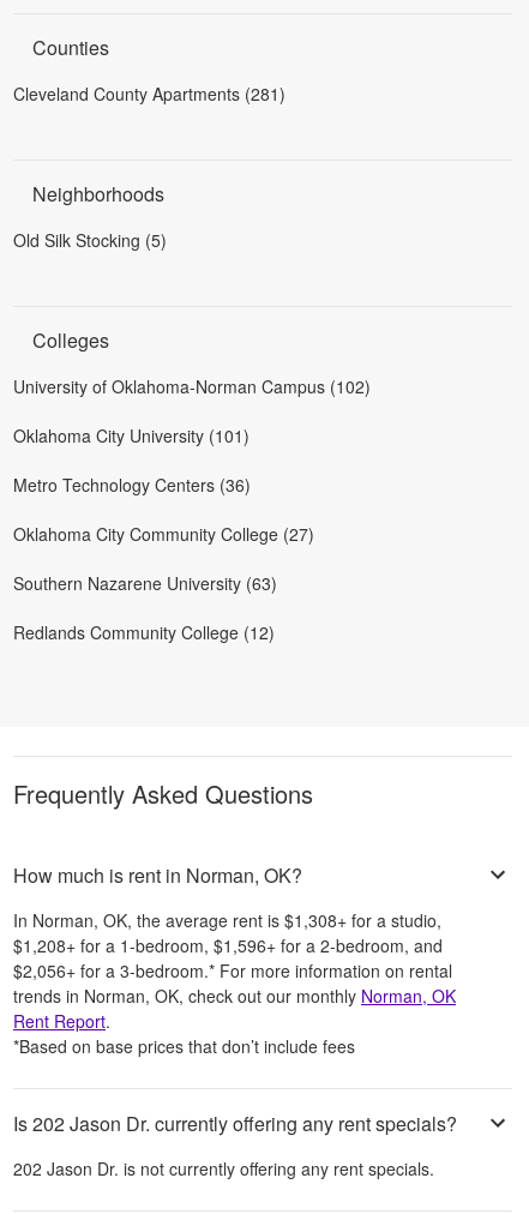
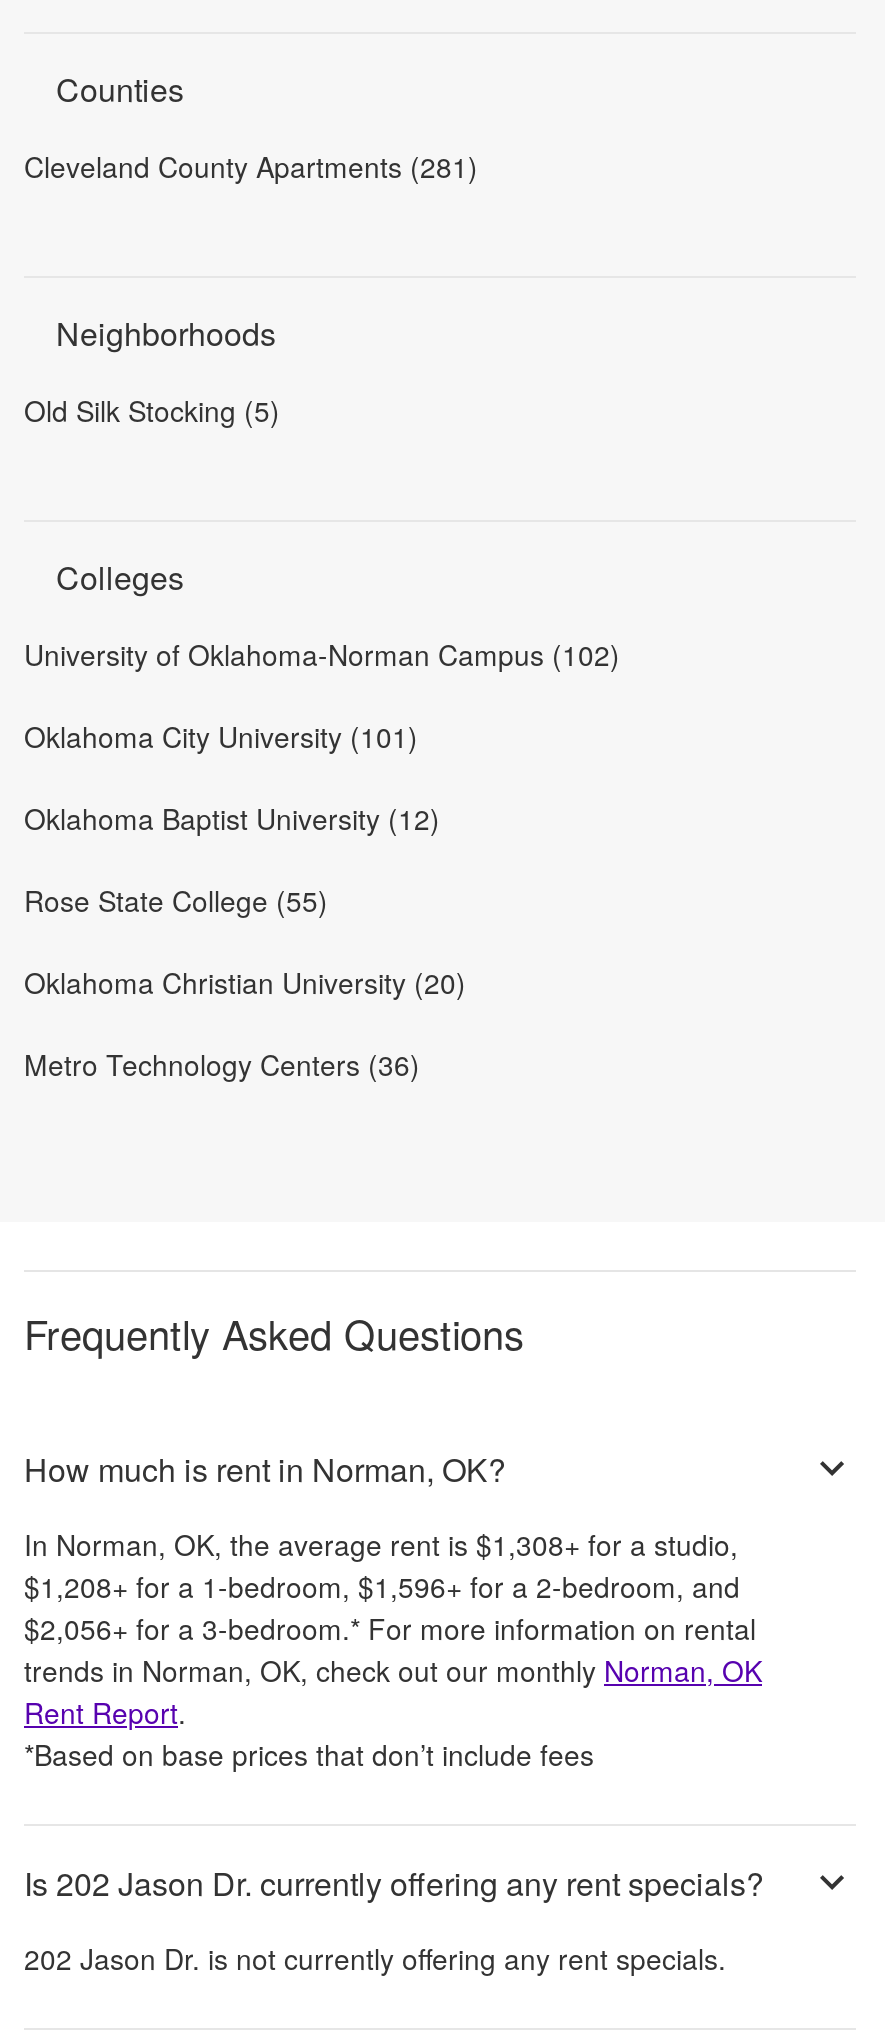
+ Oklahoma Baptist University (12)
+ Rose State College (55)
+ Oklahoma Christian University (20)

moved down: Metro Technology Centers (36)

- Oklahoma City Community College (27)
- Southern Nazarene University (63)
- Redlands Community College (12)
